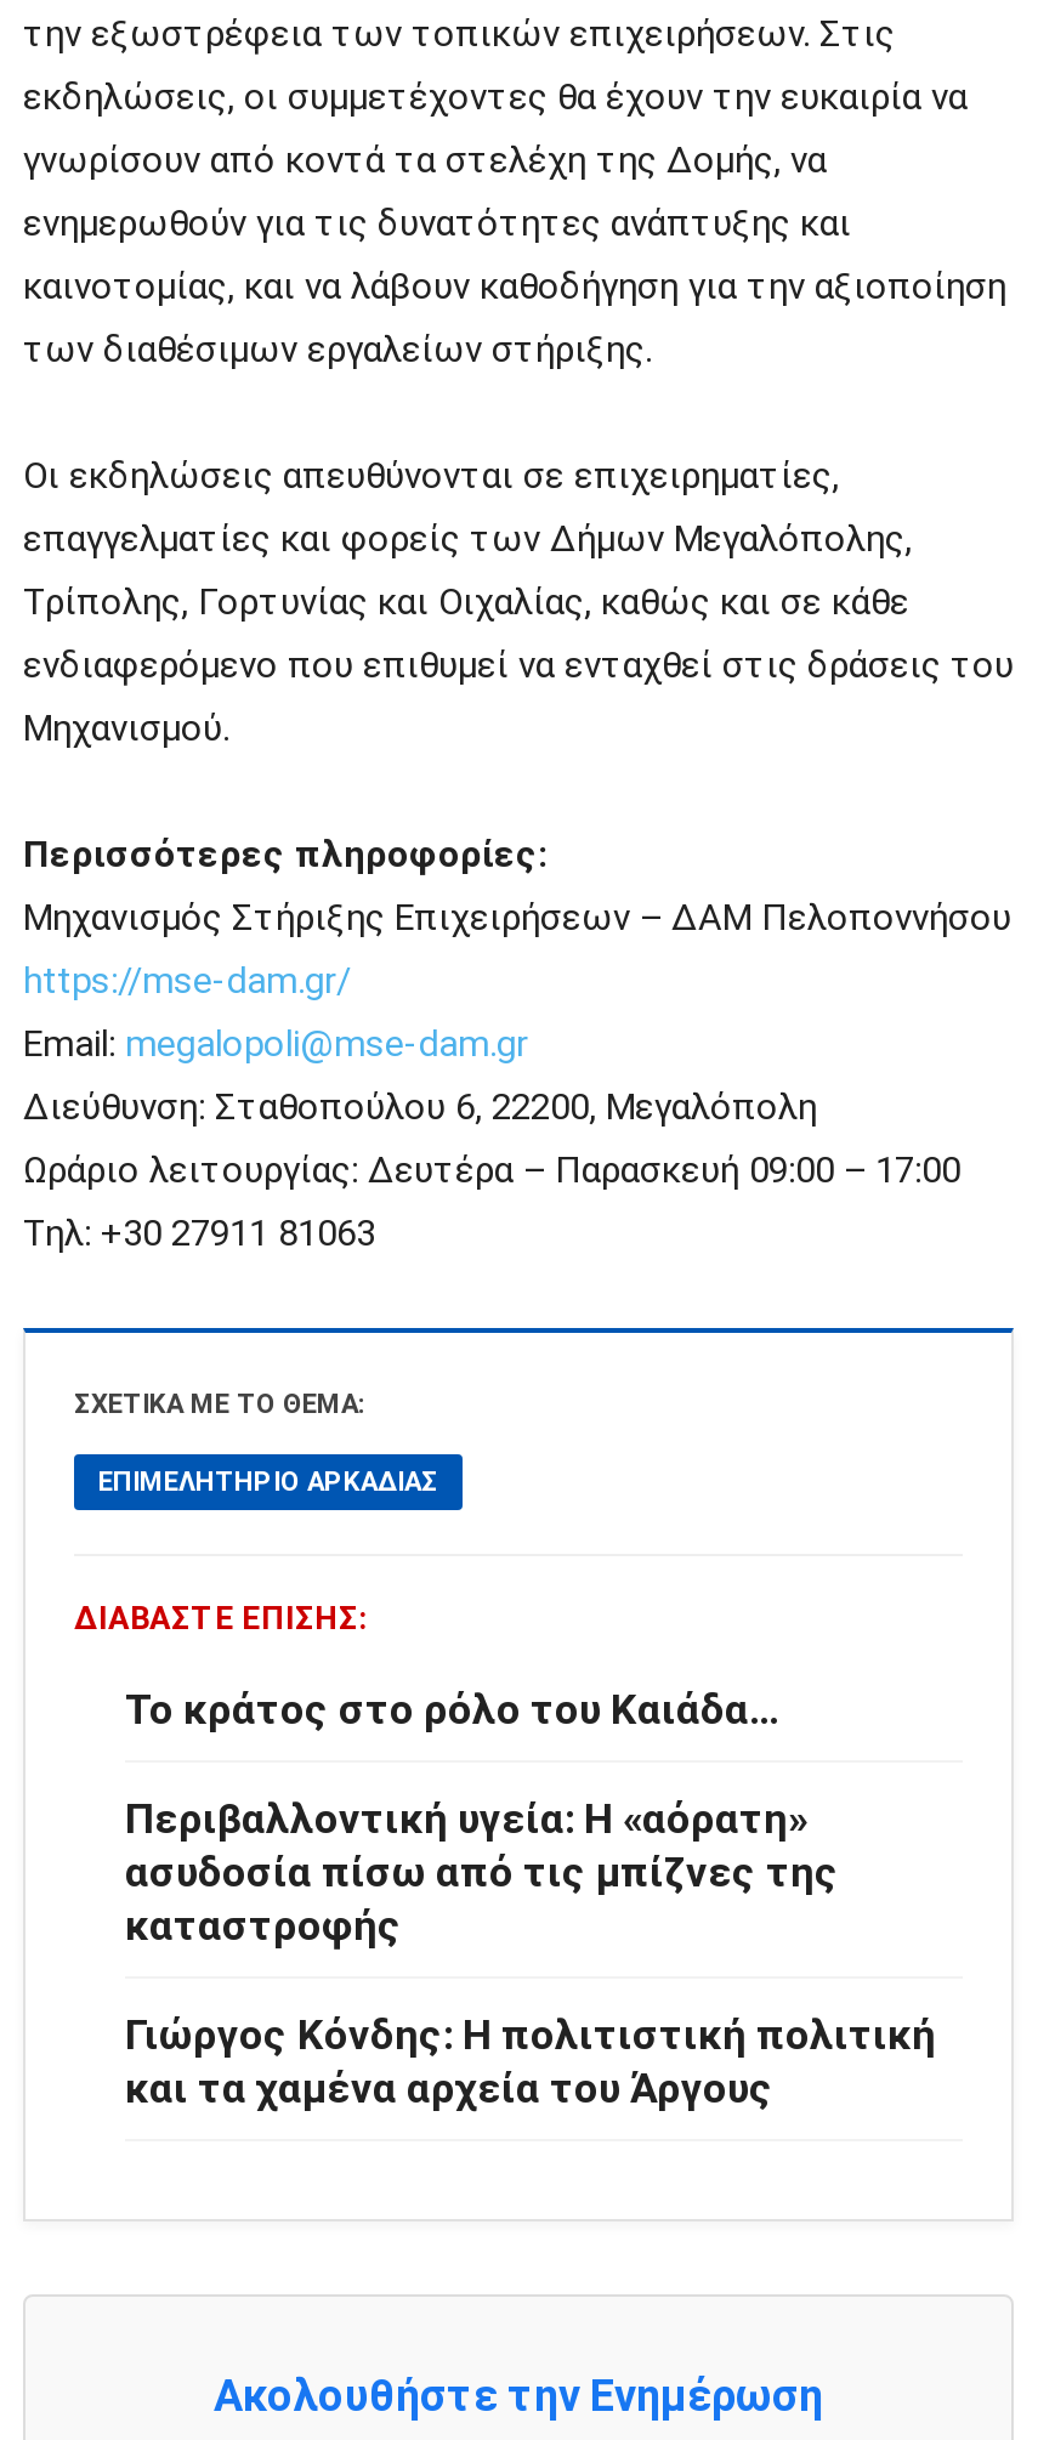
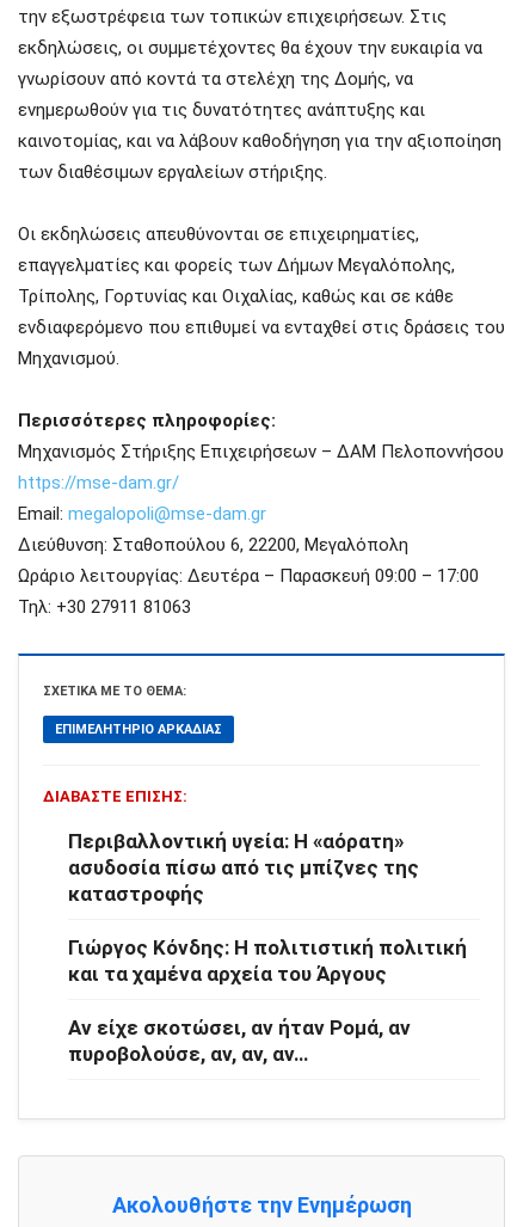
- Το κράτος στο ρόλο του Καιάδα…

moved up: Περιβαλλοντική υγεία: Η «αόρατη» | ασυδοσία πίσω από τις μπίζνες της | καταστροφής | Γιώργος Κόνδης: Η πολιτιστική πολιτική | και τα χαμένα αρχεία του Άργους

+ Αν είχε σκοτώσει, αν ήταν Ρομά, αν
+ πυροβολούσε, αν, αν, αν…
